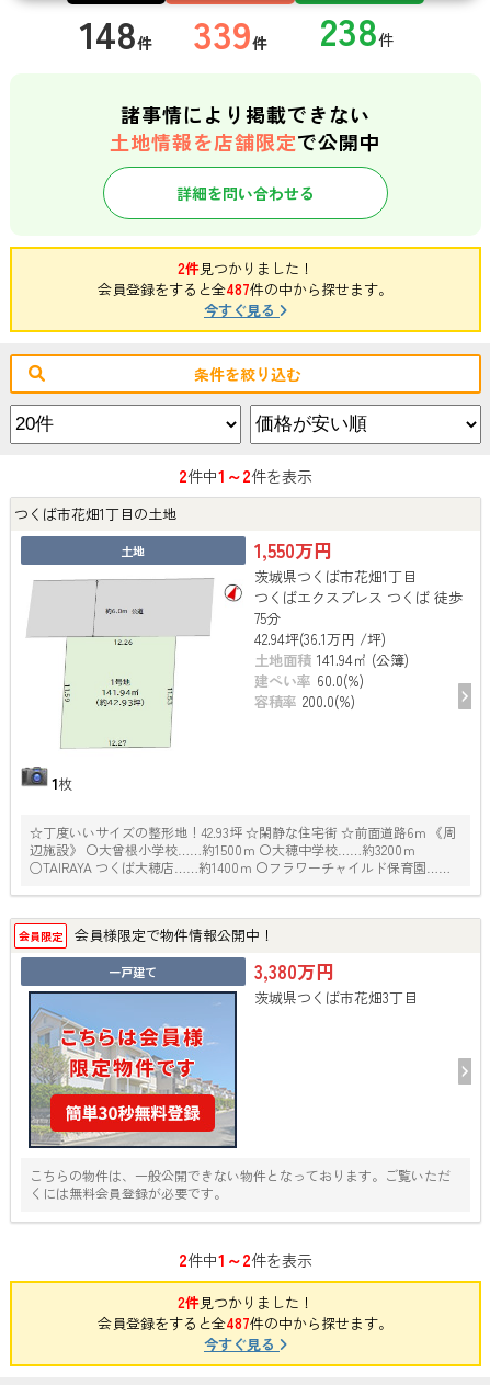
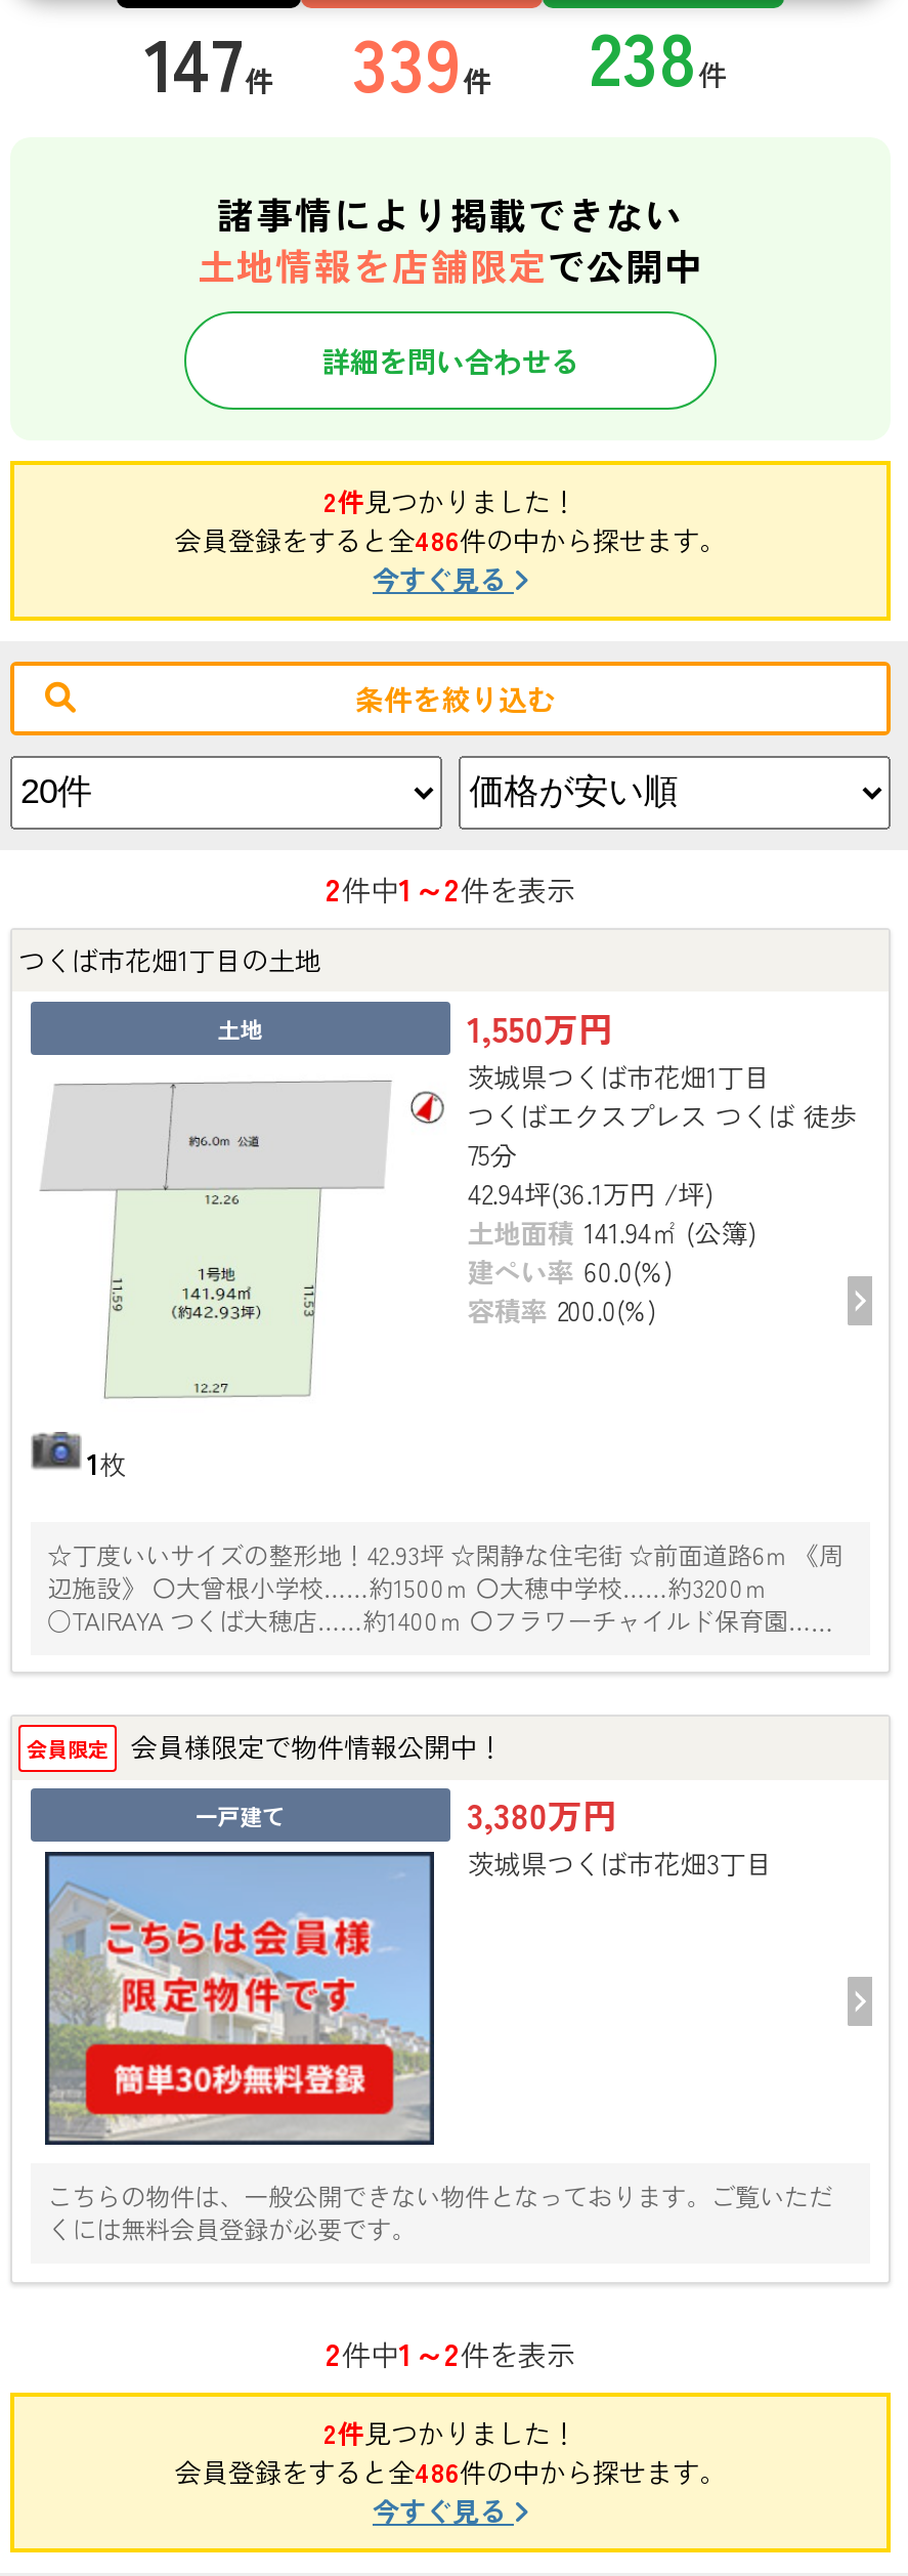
- 148件 339件
+ 147件 339件

- 会員登録をすると全487件の中から探せます。
+ 会員登録をすると全486件の中から探せます。

- 会員登録をすると全487件の中から探せます。
+ 会員登録をすると全486件の中から探せます。
